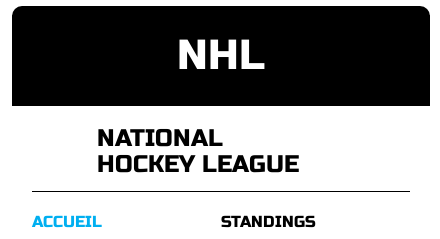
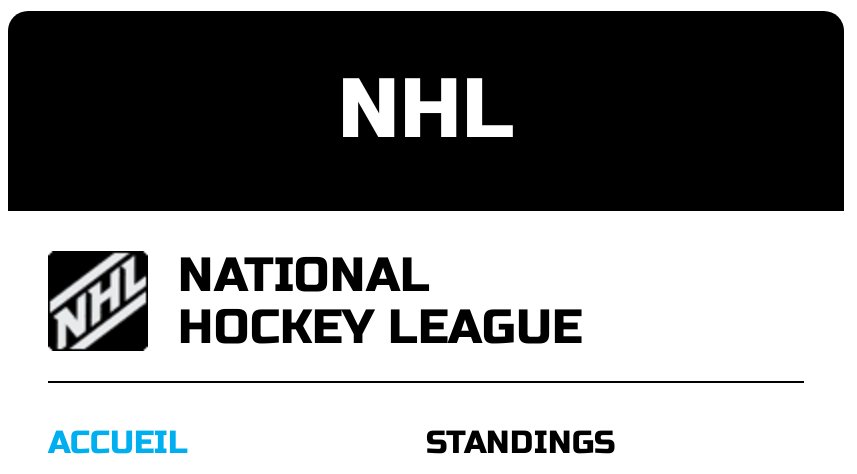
+ [image]
